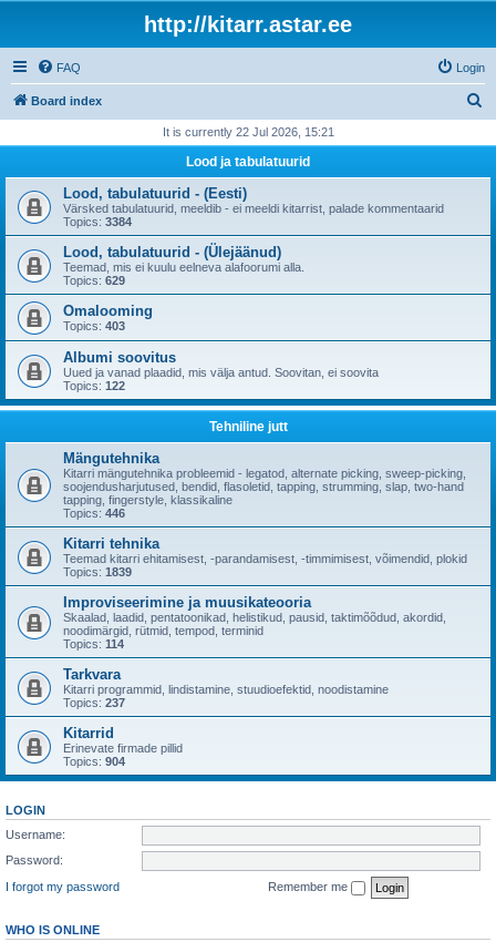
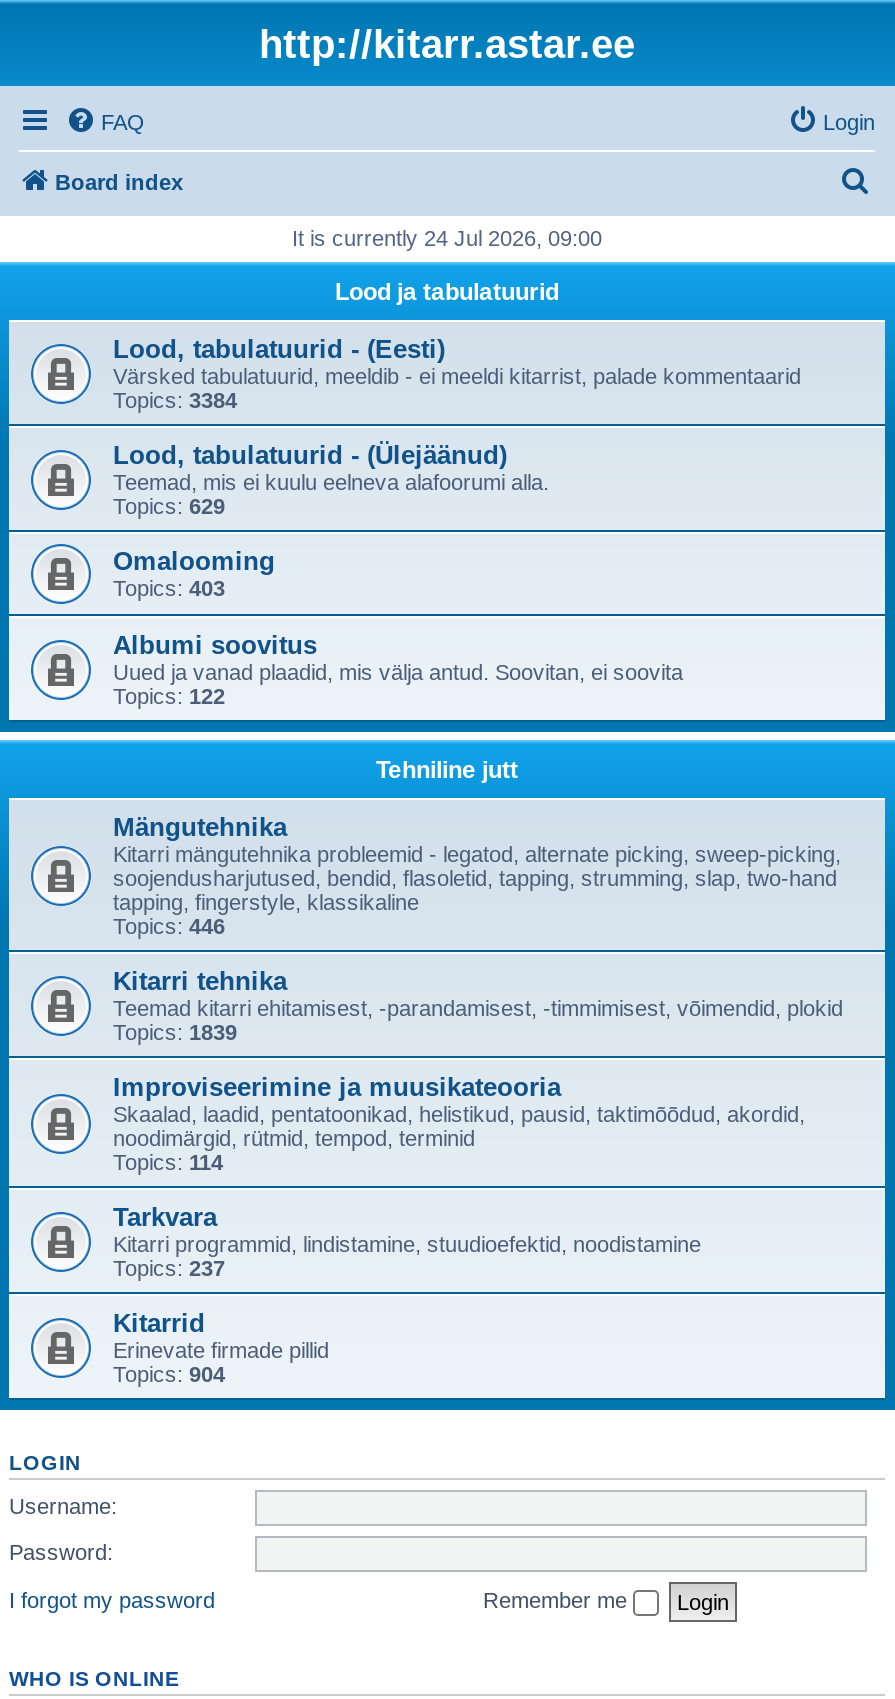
- It is currently 22 Jul 2026, 15:21
+ It is currently 24 Jul 2026, 09:00
